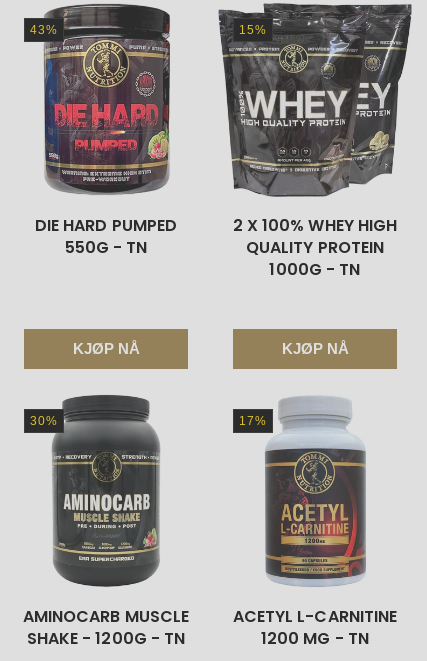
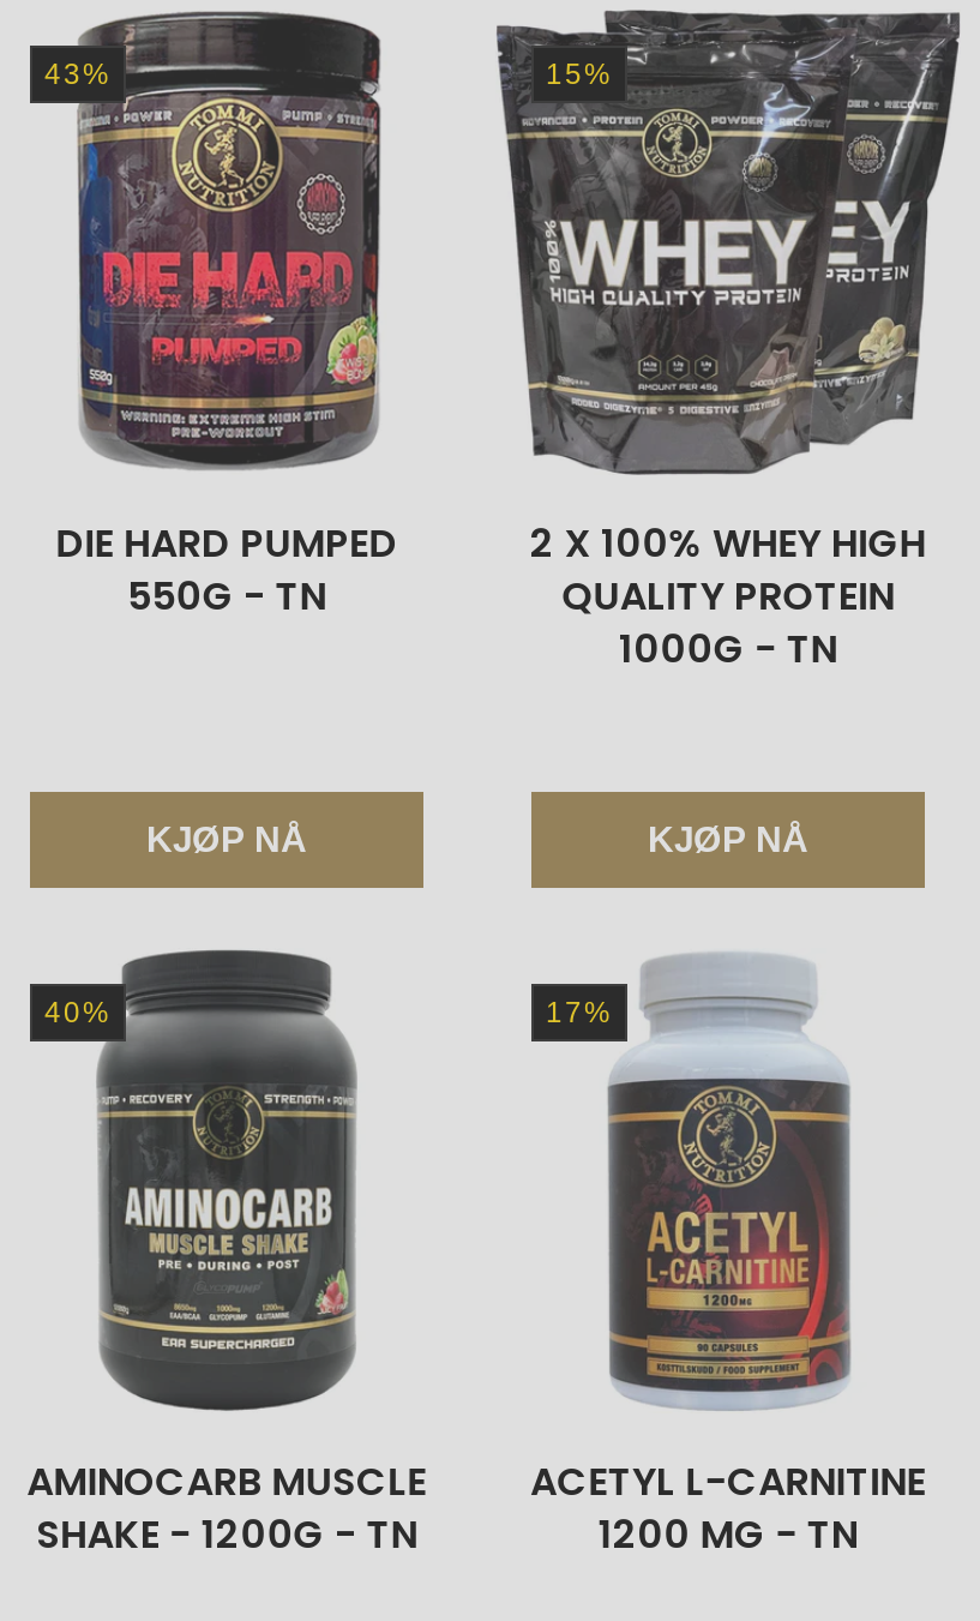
- 30%
+ 40%
